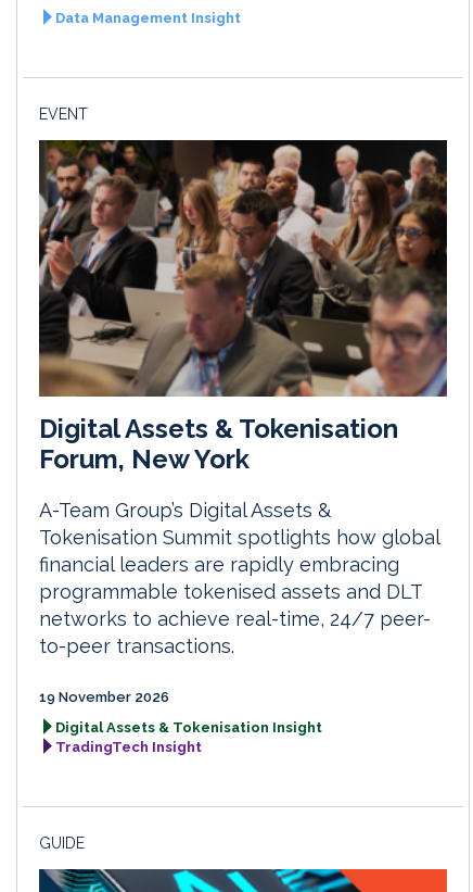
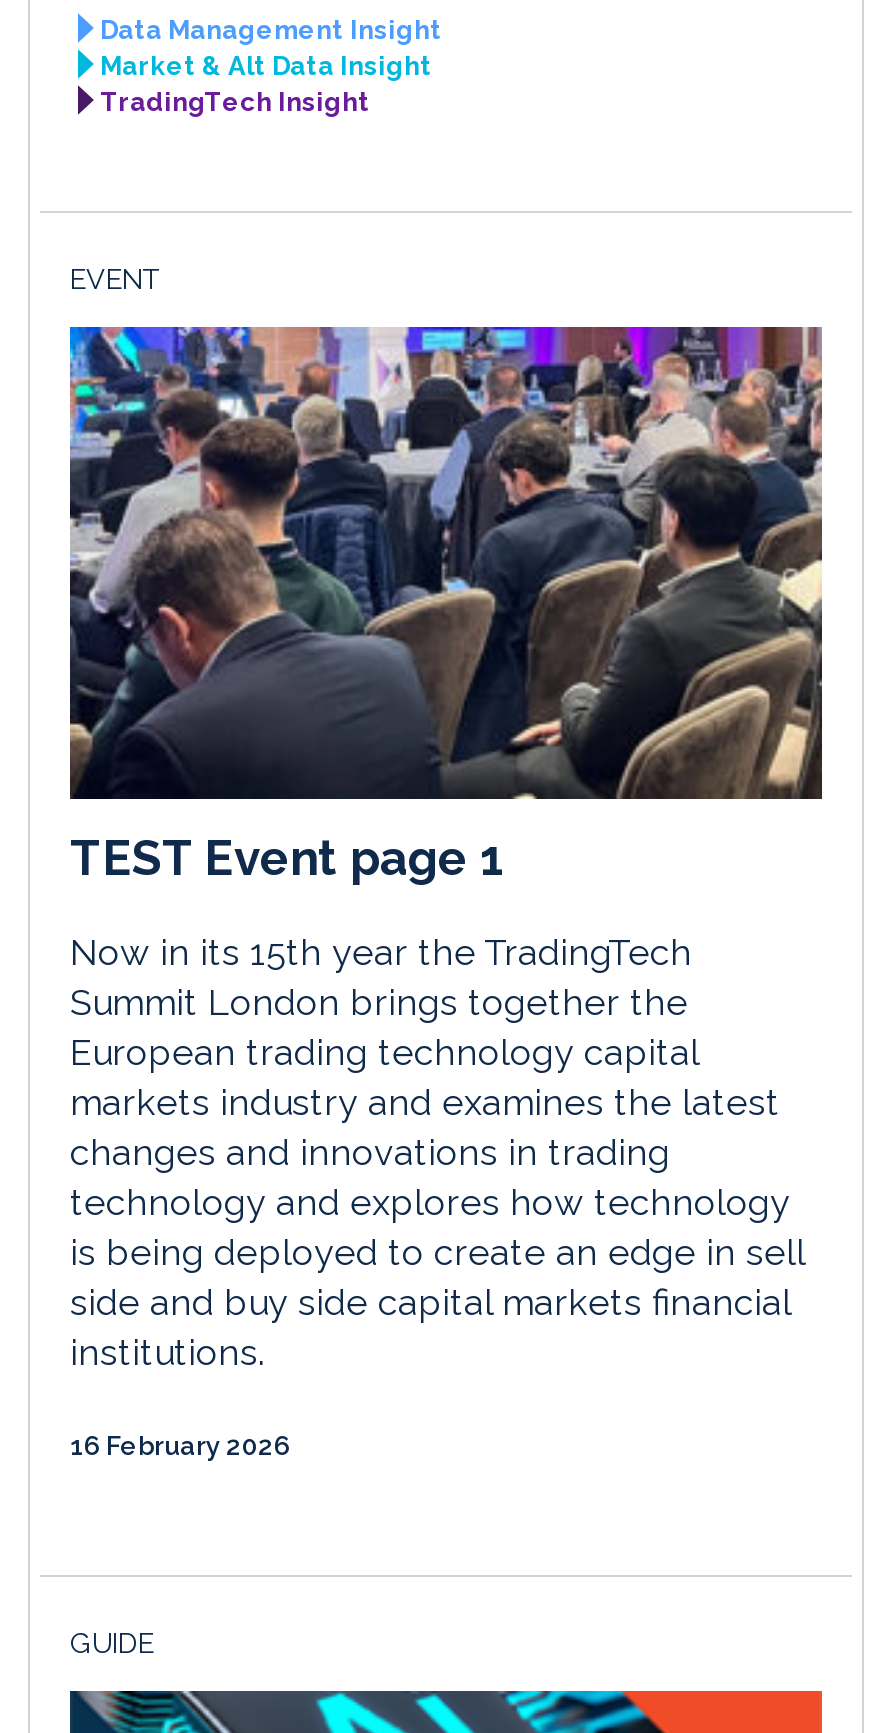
+ Market & Alt Data Insight

- [image]
- Digital Assets & Tokenisation
- Forum, New York
- A-Team Group’s Digital Assets &
- Tokenisation Summit spotlights how global
- financial leaders are rapidly embracing
- programmable tokenised assets and DLT
- networks to achieve real-time, 24/7 peer-
- to-peer transactions.
- 19 November 2026
- Digital Assets & Tokenisation Insight
+ [image]
+ TEST Event page 1
+ Now in its 15th year the TradingTech
+ Summit London brings together the
+ European trading technology capital
+ markets industry and examines the latest
+ changes and innovations in trading
+ technology and explores how technology
+ is being deployed to create an edge in sell
+ side and buy side capital markets financial
+ institutions.
+ 16 February 2026

moved up: TradingTech Insight
